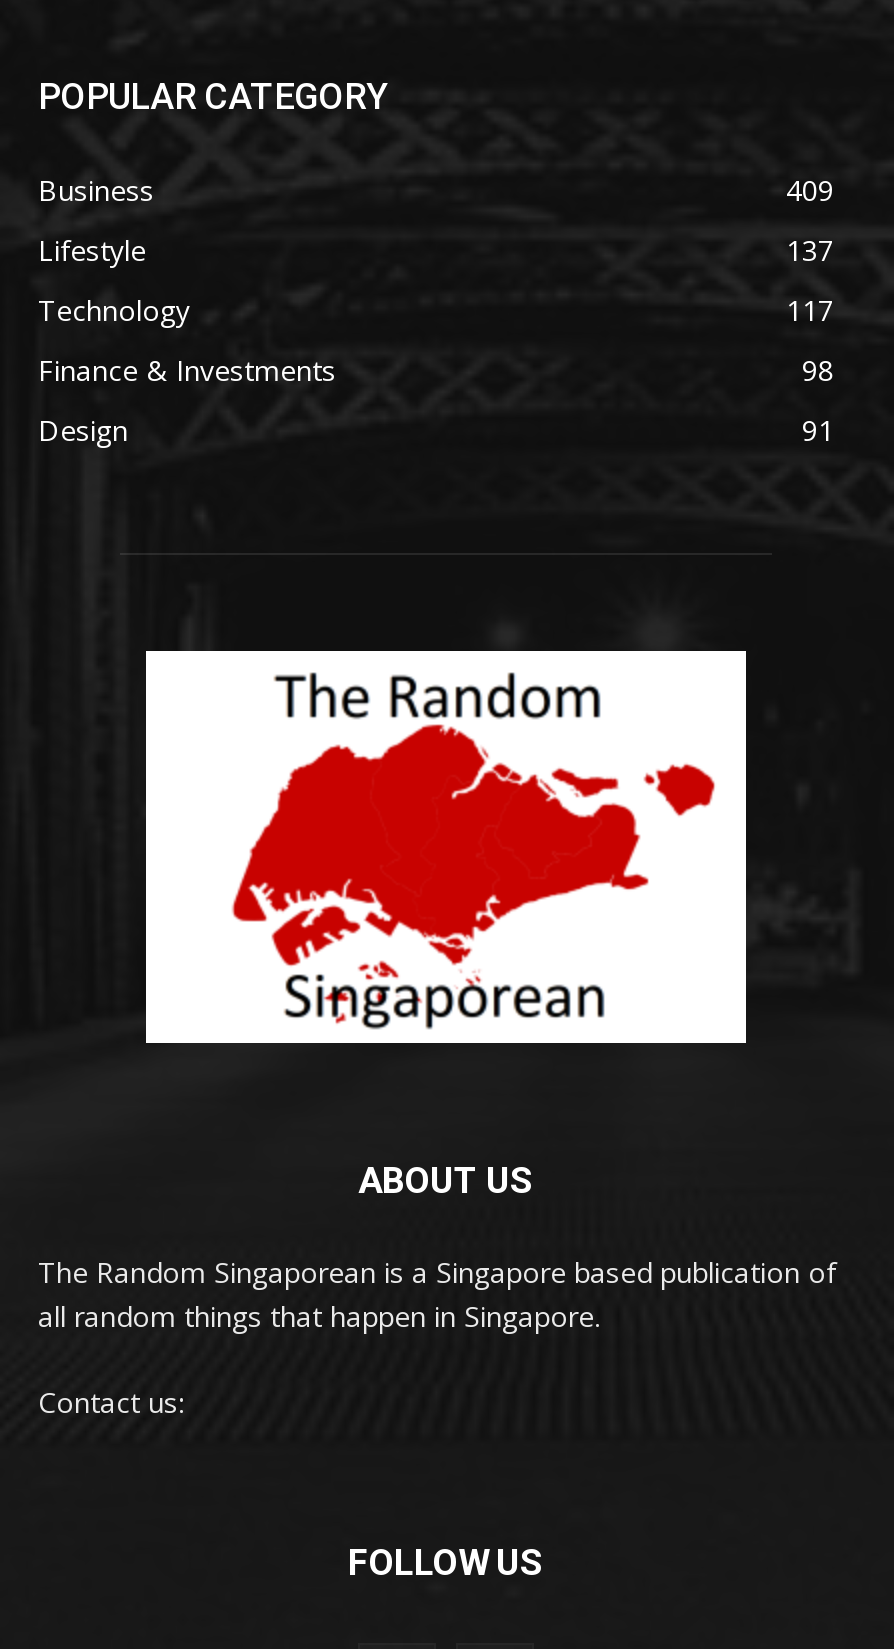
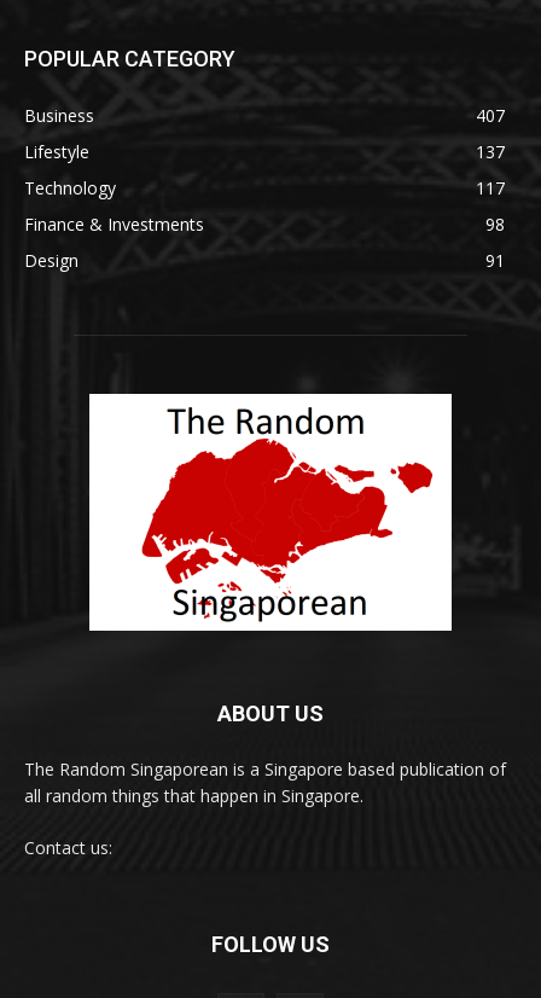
- 409
+ 407
